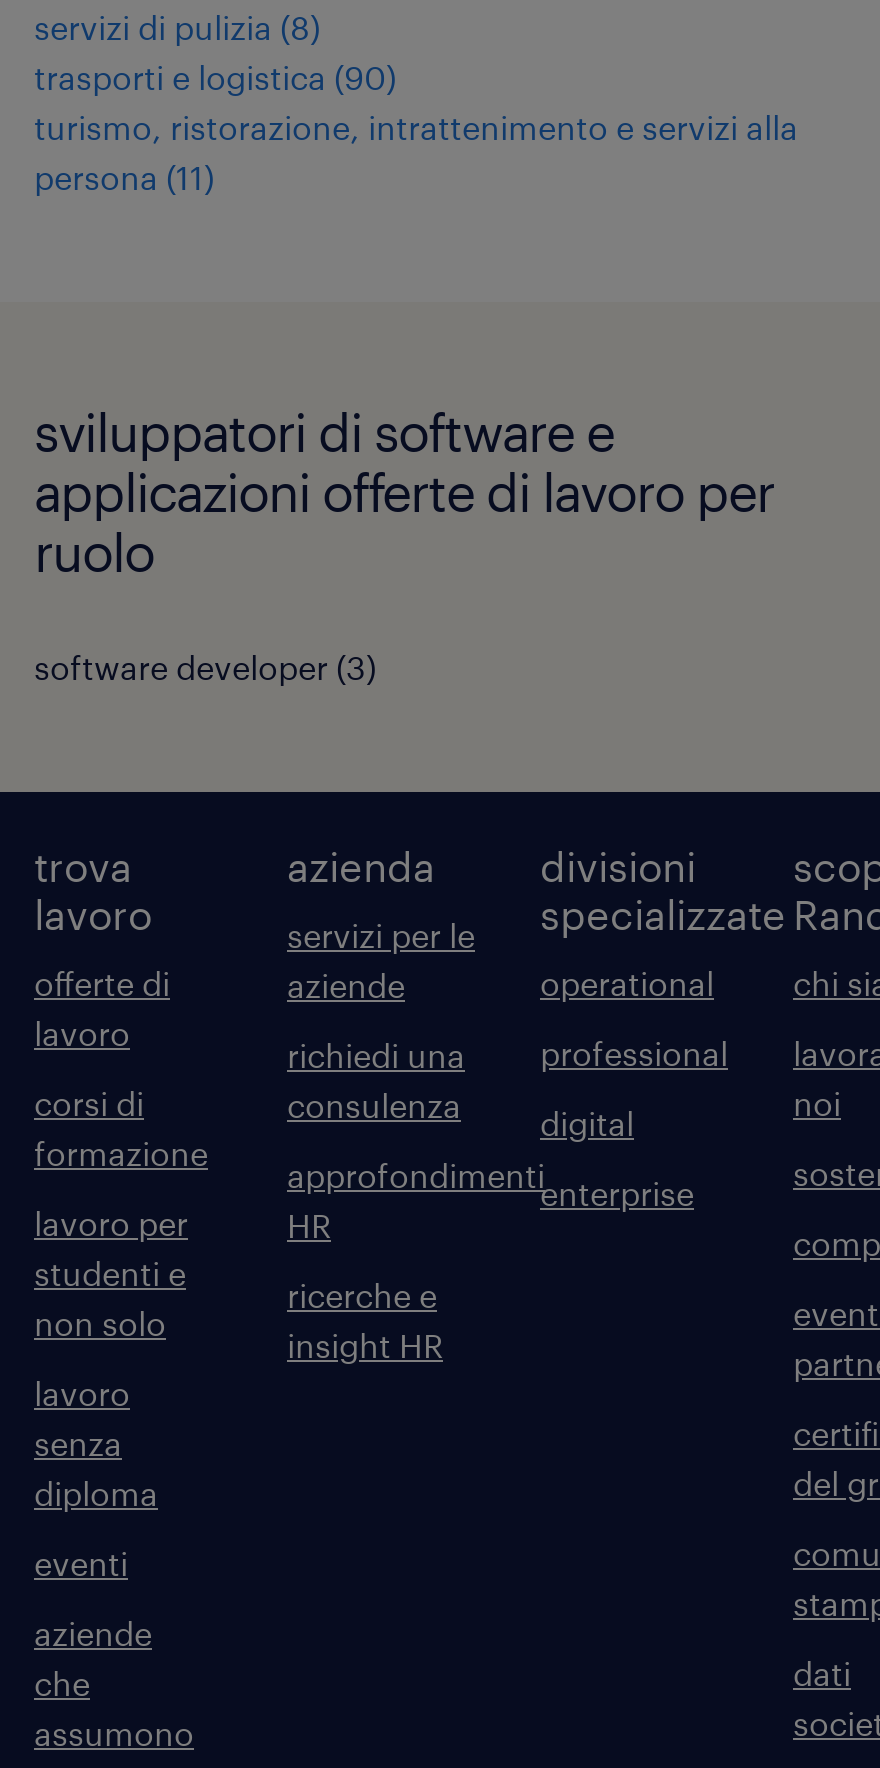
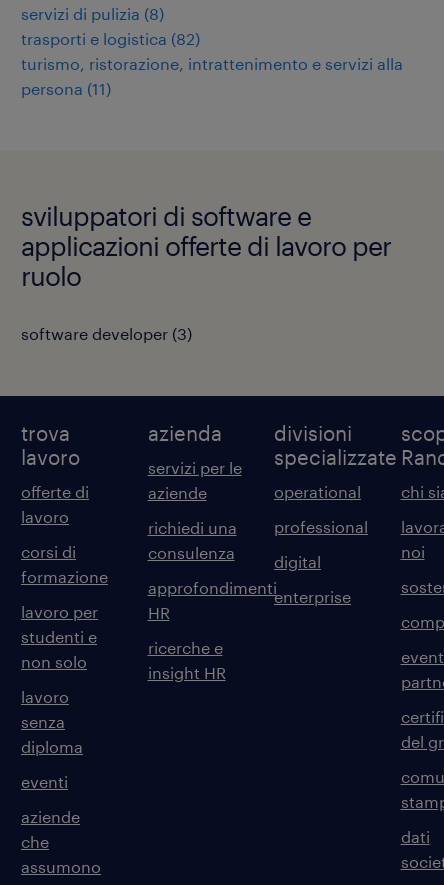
- trasporti e logistica (90)
+ trasporti e logistica (82)
